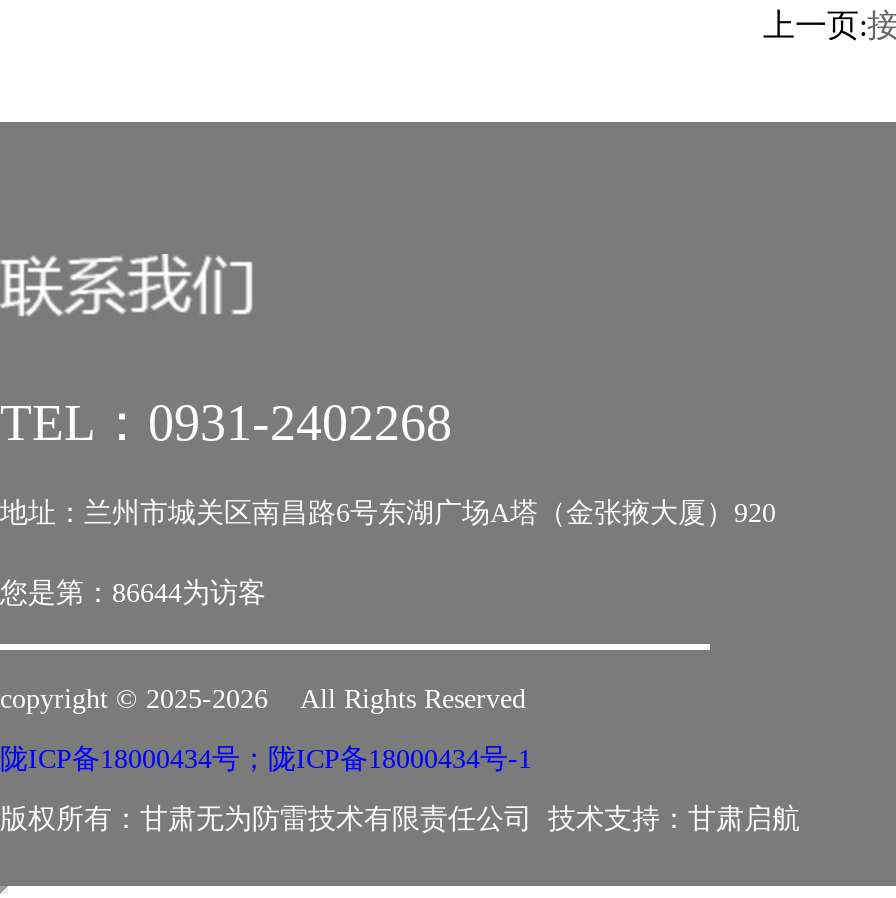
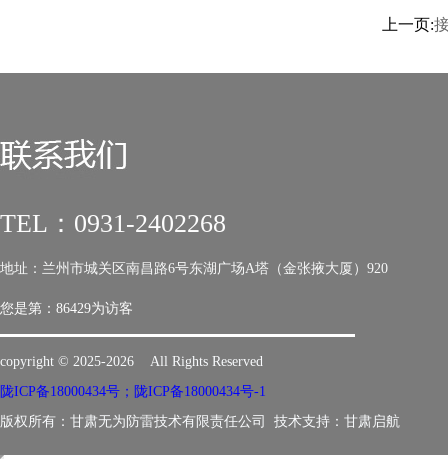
- 您是第：86644为访客
+ 您是第：86429为访客
